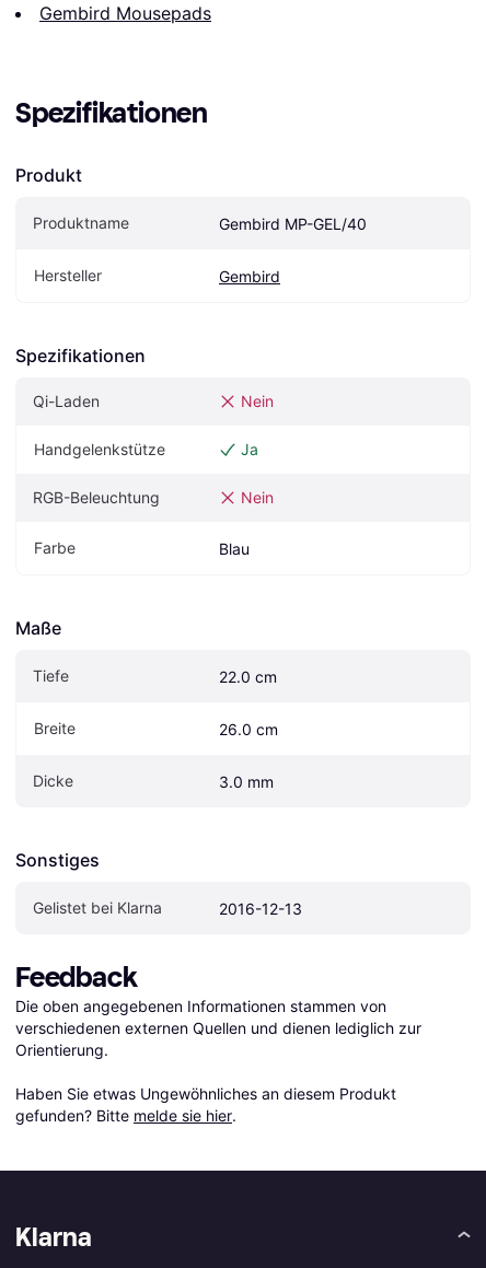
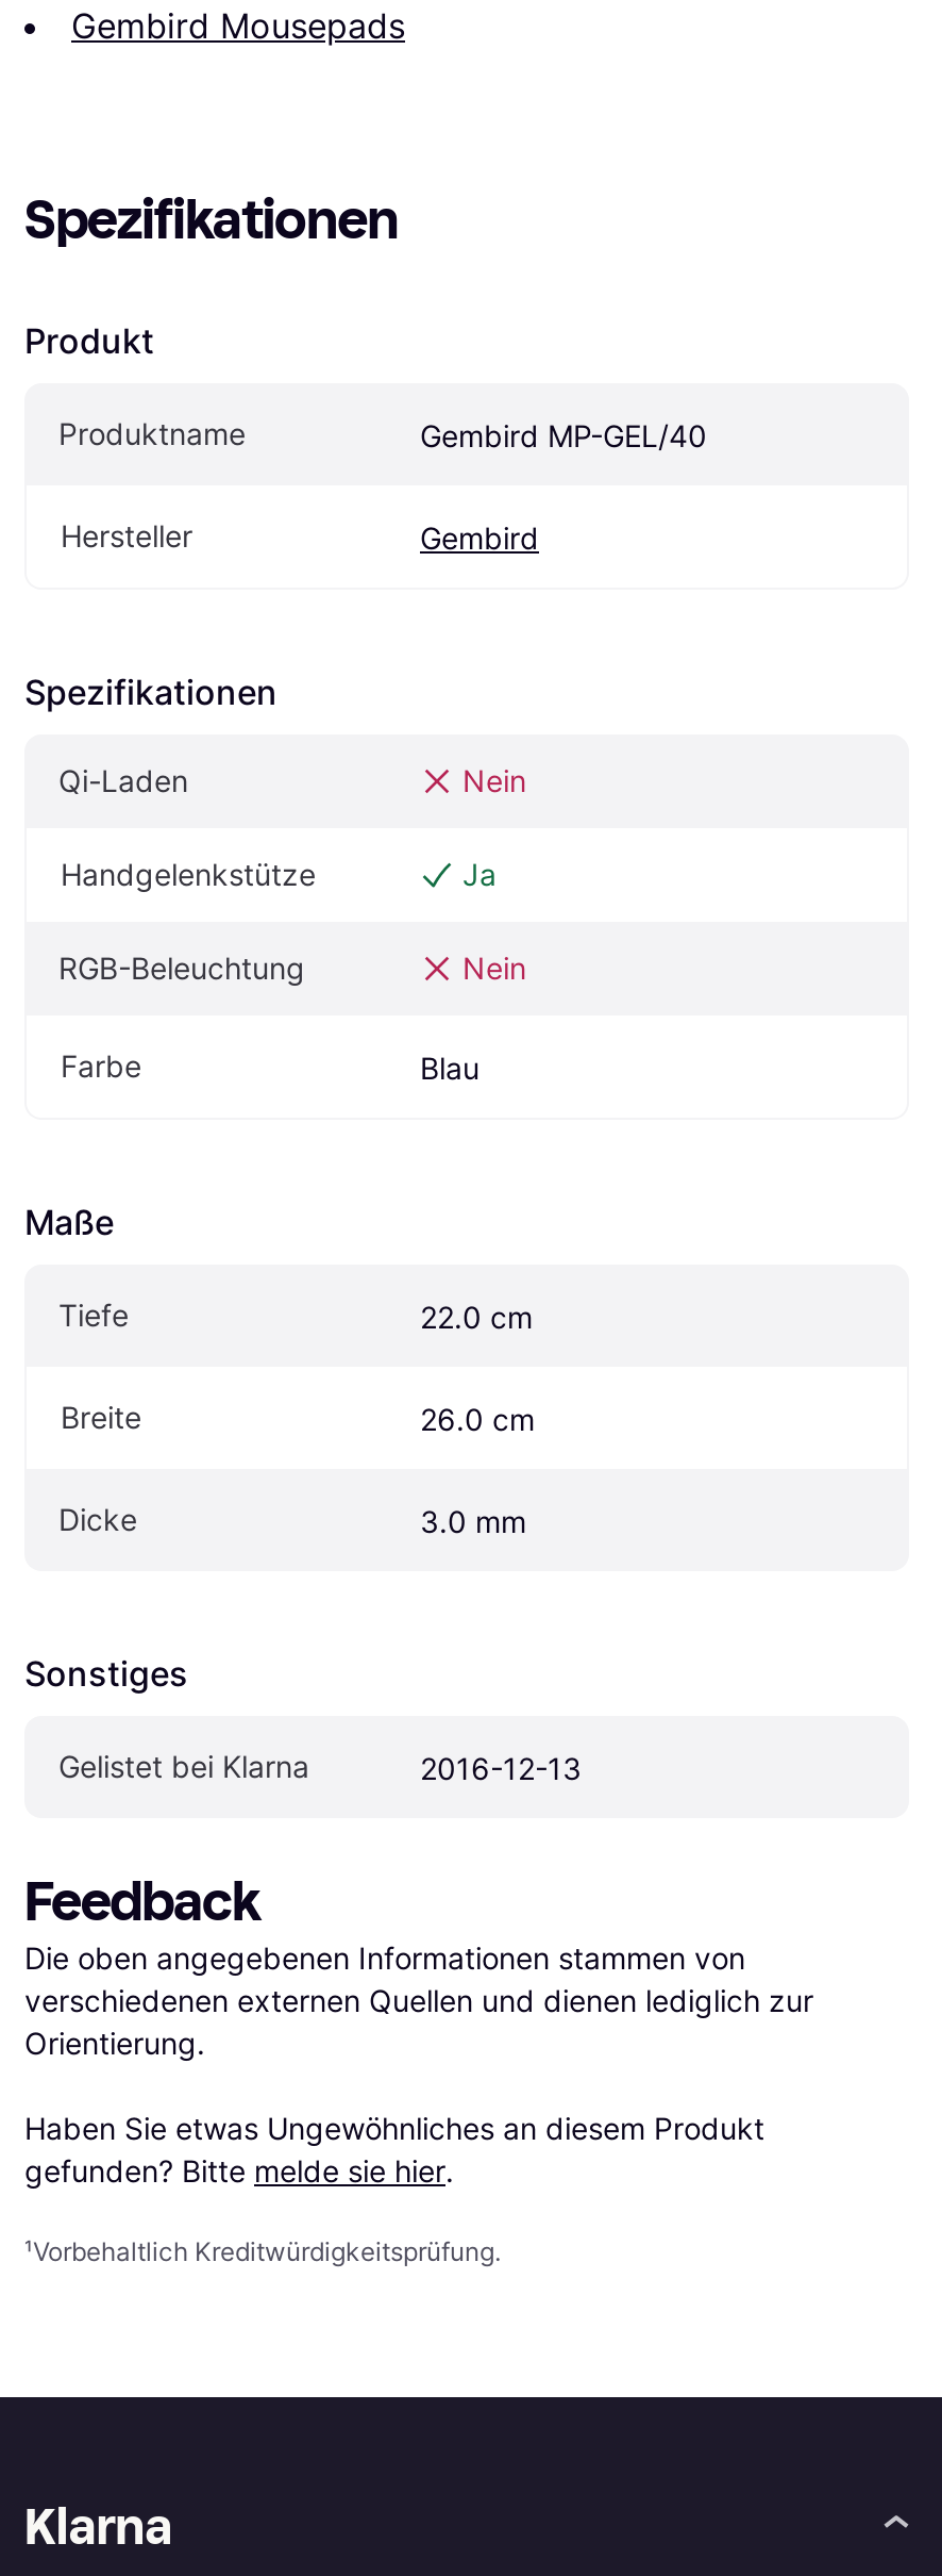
+ ¹Vorbehaltlich Kreditwürdigkeitsprüfung.
